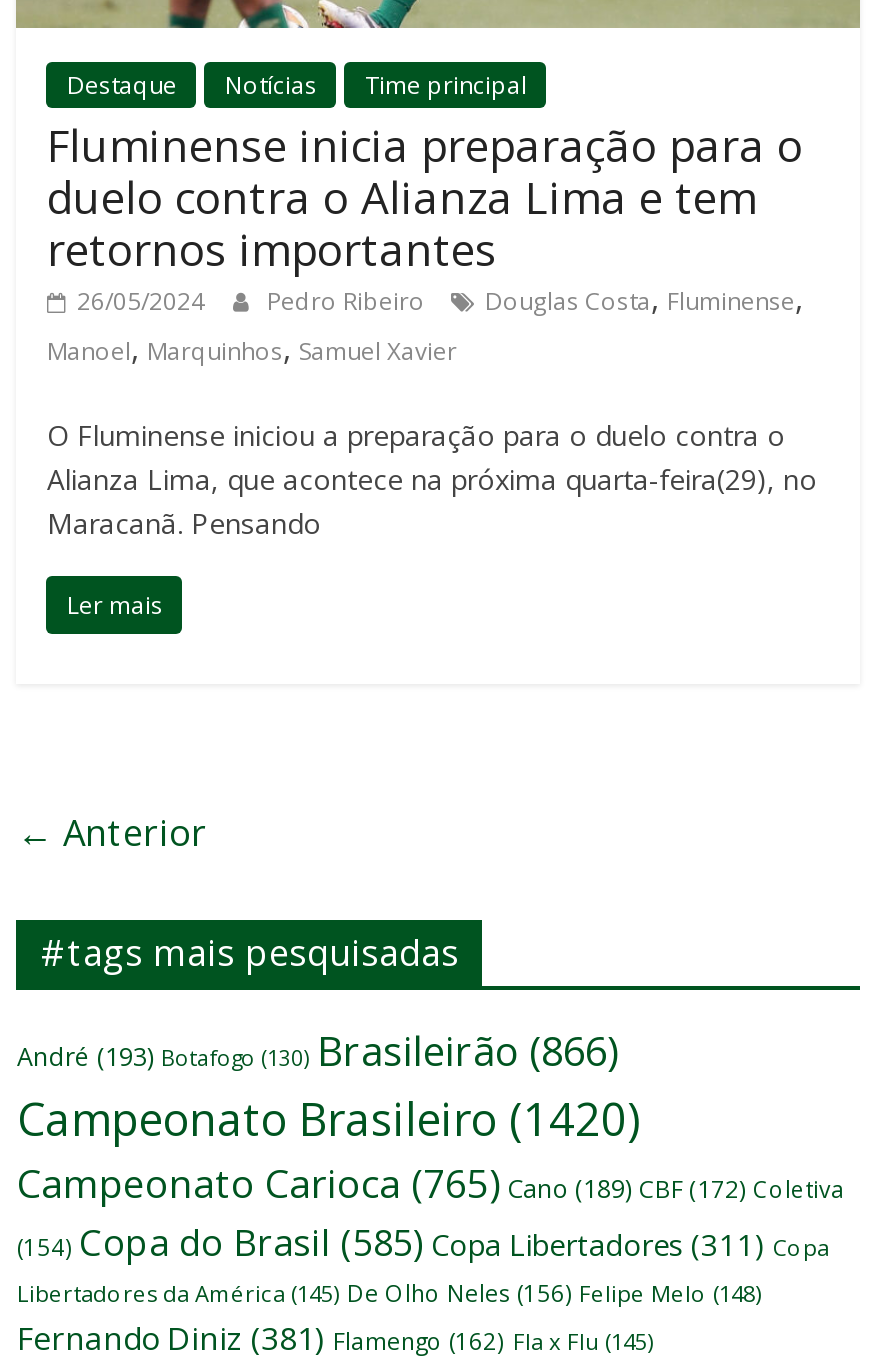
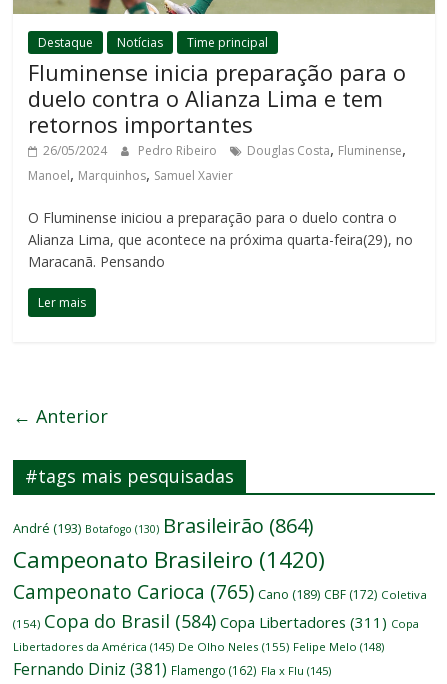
- André (193) Botafogo(130) Brasileirão (866)
+ André (193) Botafogo(130) Brasileirão (864)

- (154) Copa do Brasil (585) Copa Libertadores (311) Copa
+ (154) Copa do Brasil (584) Copa Libertadores (311) Copa

- Libertadores da América (145) De Olho Neles (156) Felipe Melo (148)
+ Libertadores da América (145) De Olho Neles (155) Felipe Melo (148)
